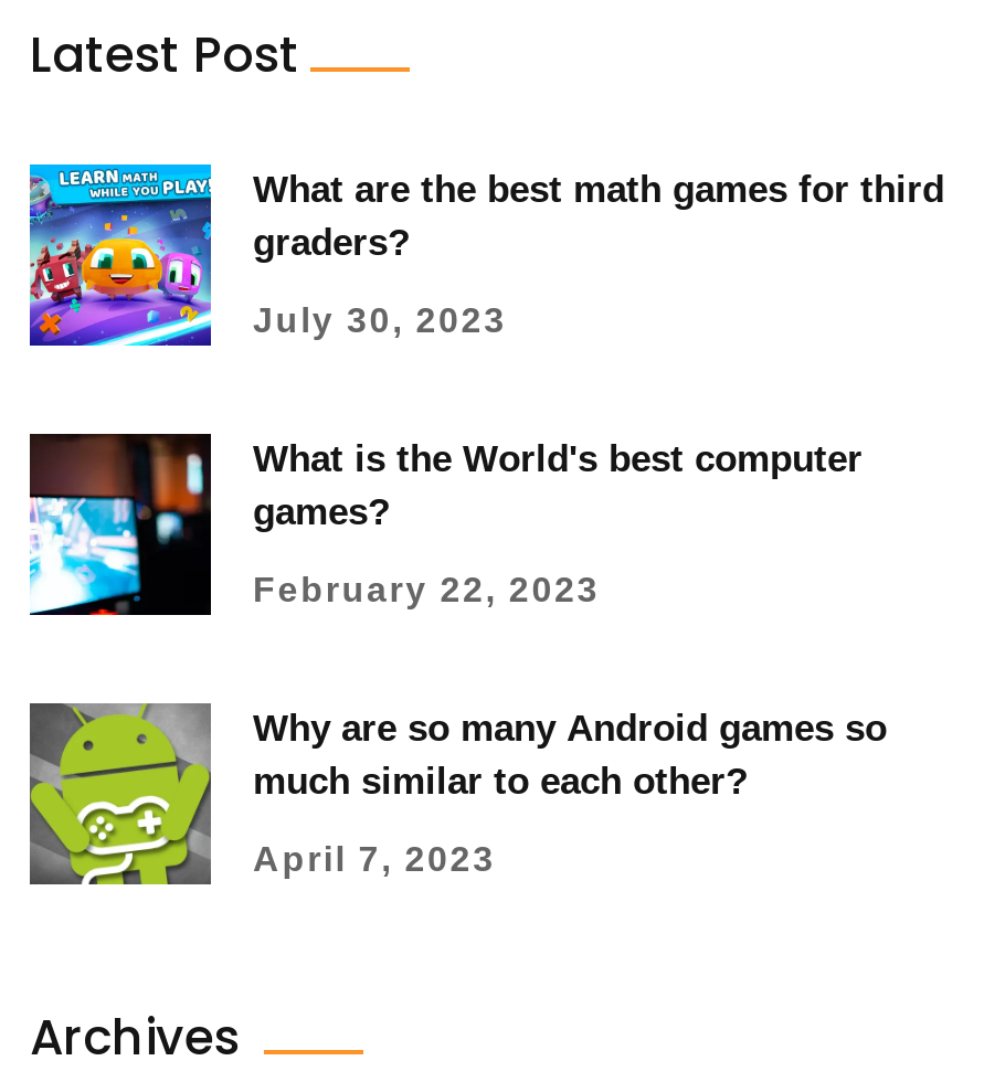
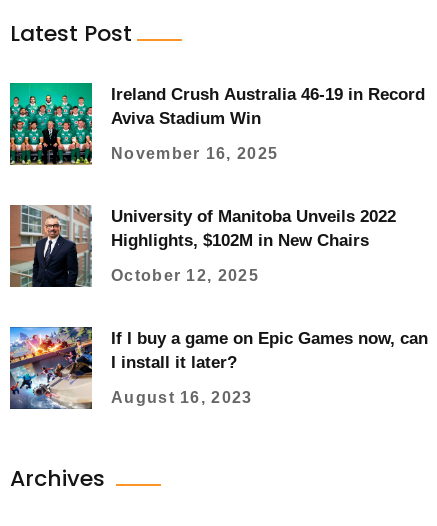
- [image]
- What are the best math games for third
- graders?
+ [image]
+ Ireland Crush Australia 46-19 in Record
+ Aviva Stadium Win

- July 30, 2023
+ November 16, 2025

- [image]
- What is the World's best computer
- games?
+ [image]
+ University of Manitoba Unveils 2022
+ Highlights, $102M in New Chairs

- February 22, 2023
+ October 12, 2025

- [image]
- Why are so many Android games so
- much similar to each other?
+ [image]
+ If I buy a game on Epic Games now, can
+ I install it later?

- April 7, 2023
+ August 16, 2023
